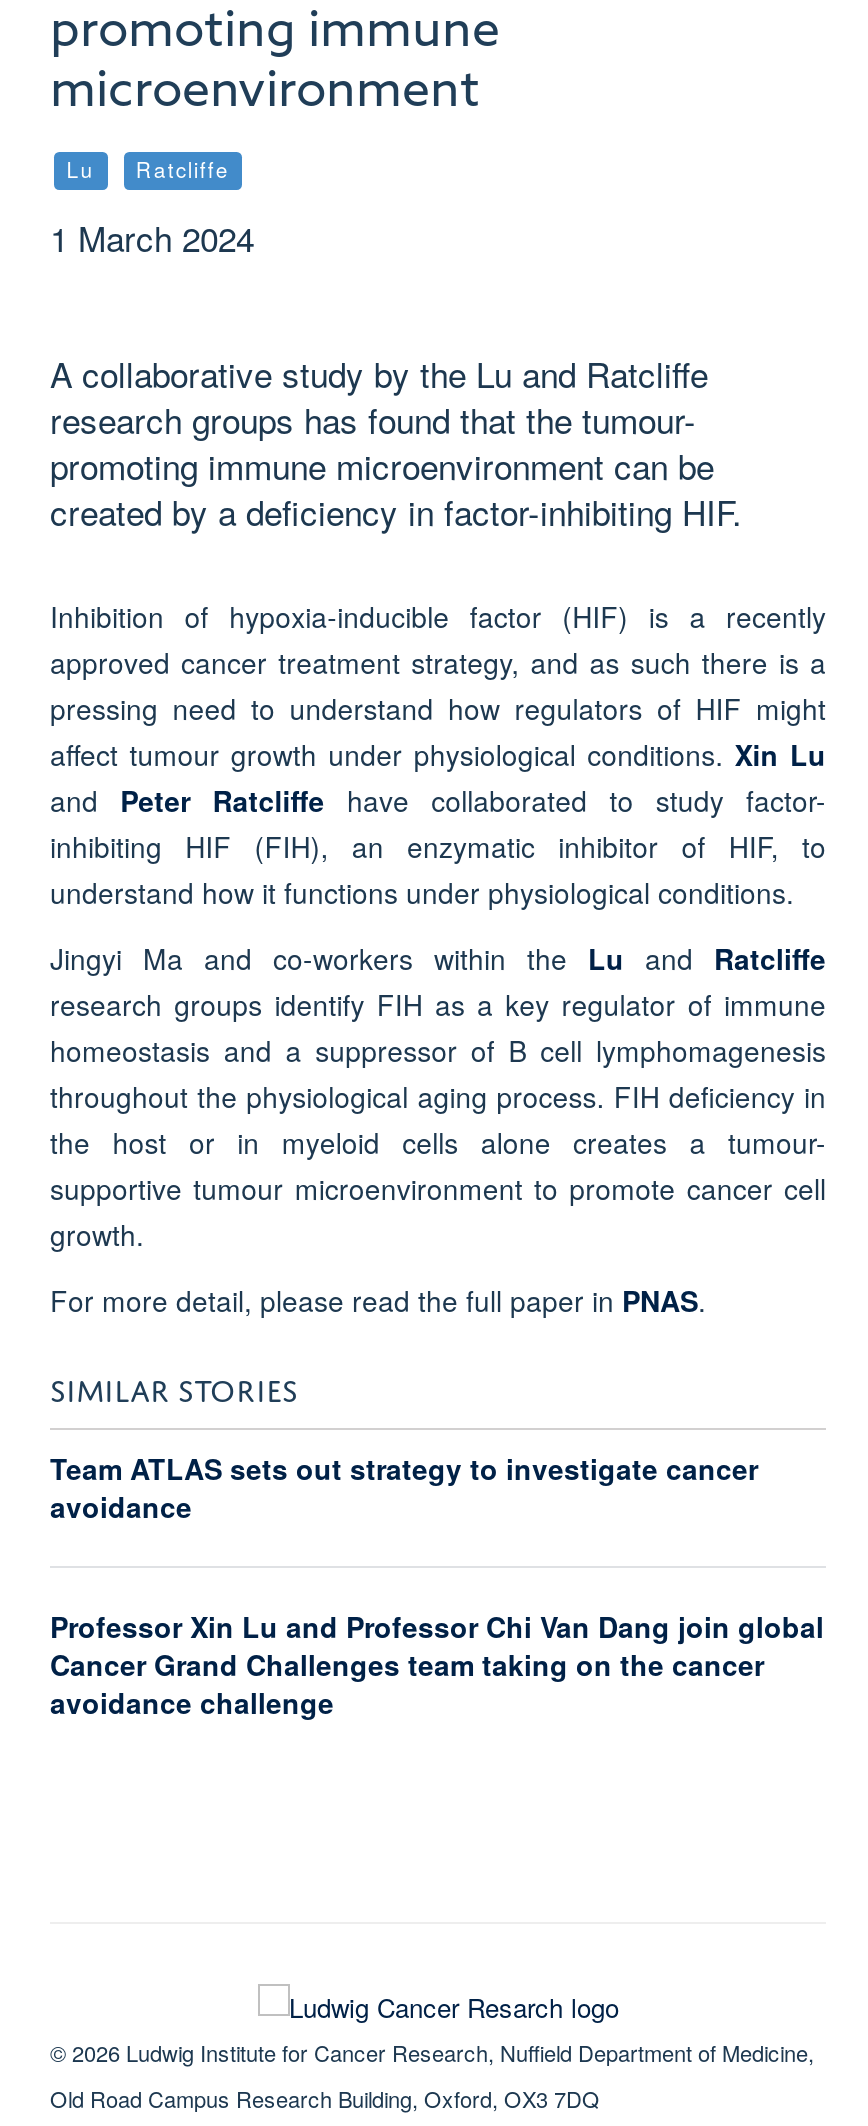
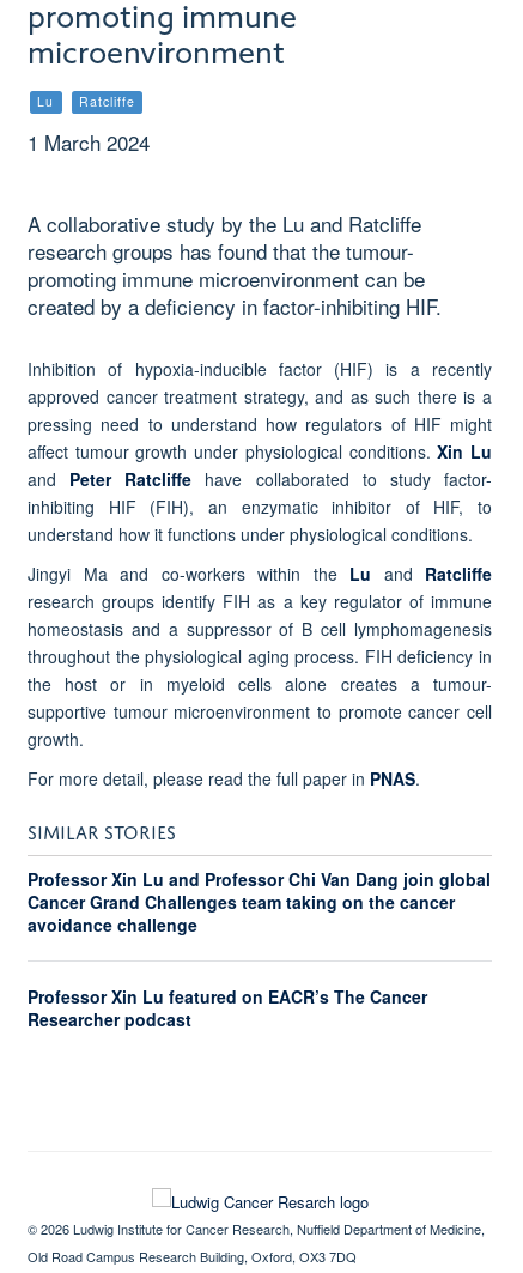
- Team ATLAS sets out strategy to investigate cancer
- avoidance

moved up: Professor Xin Lu and Professor Chi Van Dang join global | Cancer Grand Challenges team taking on the cancer | avoidance challenge

+ Professor Xin Lu featured on EACR’s The Cancer
+ Researcher podcast
